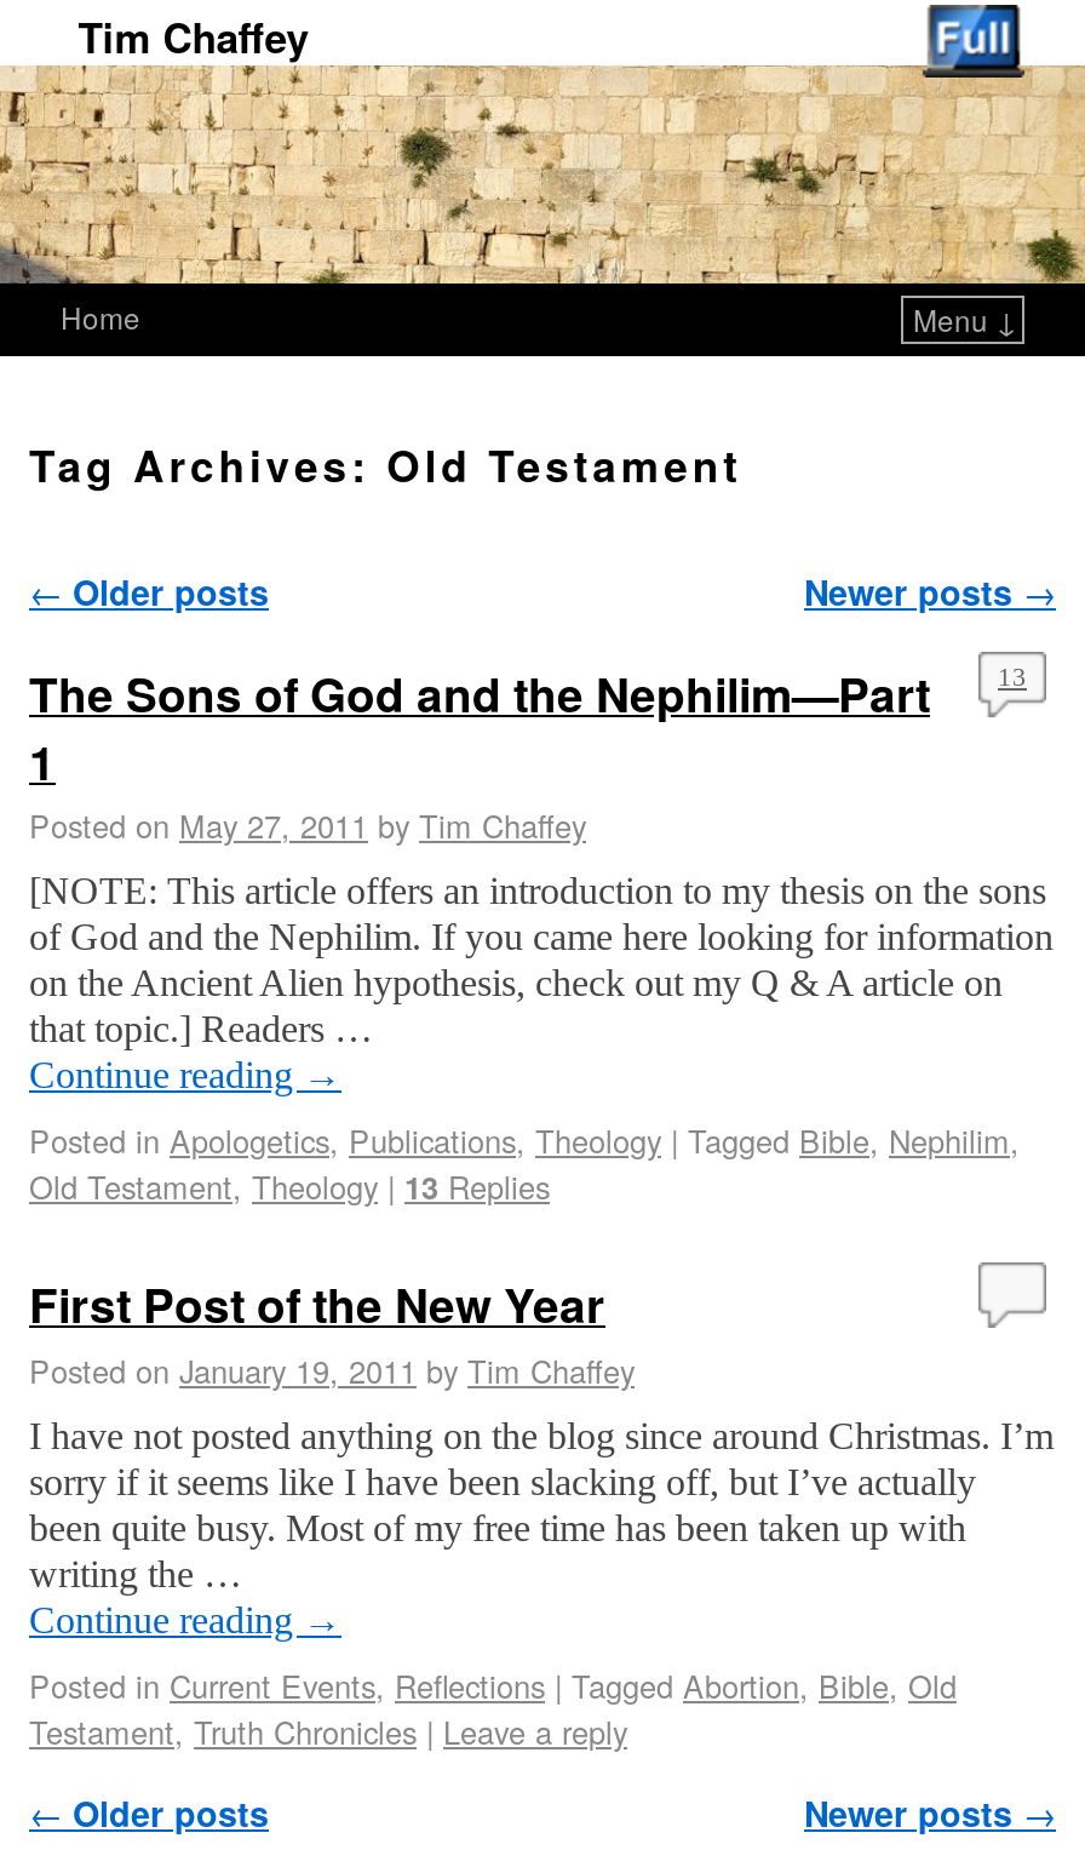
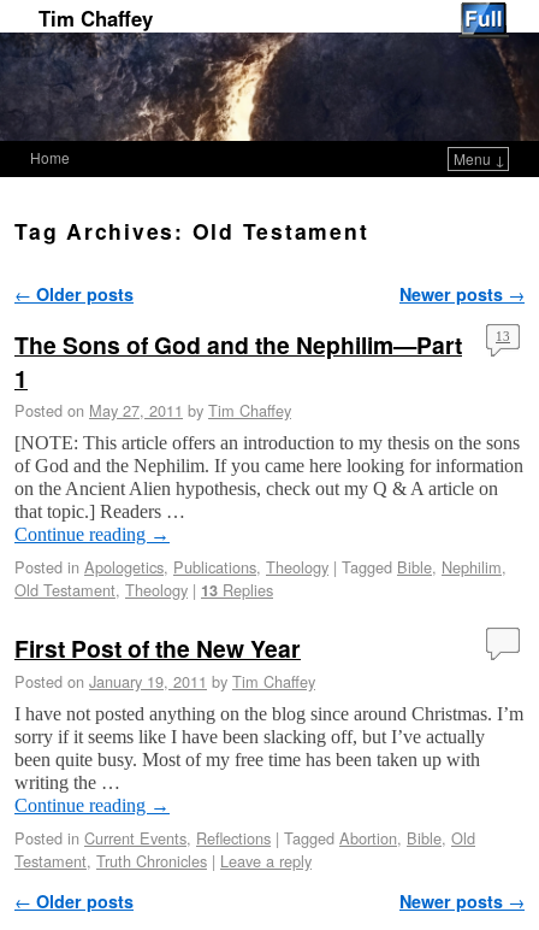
- [image]
+ [image]
